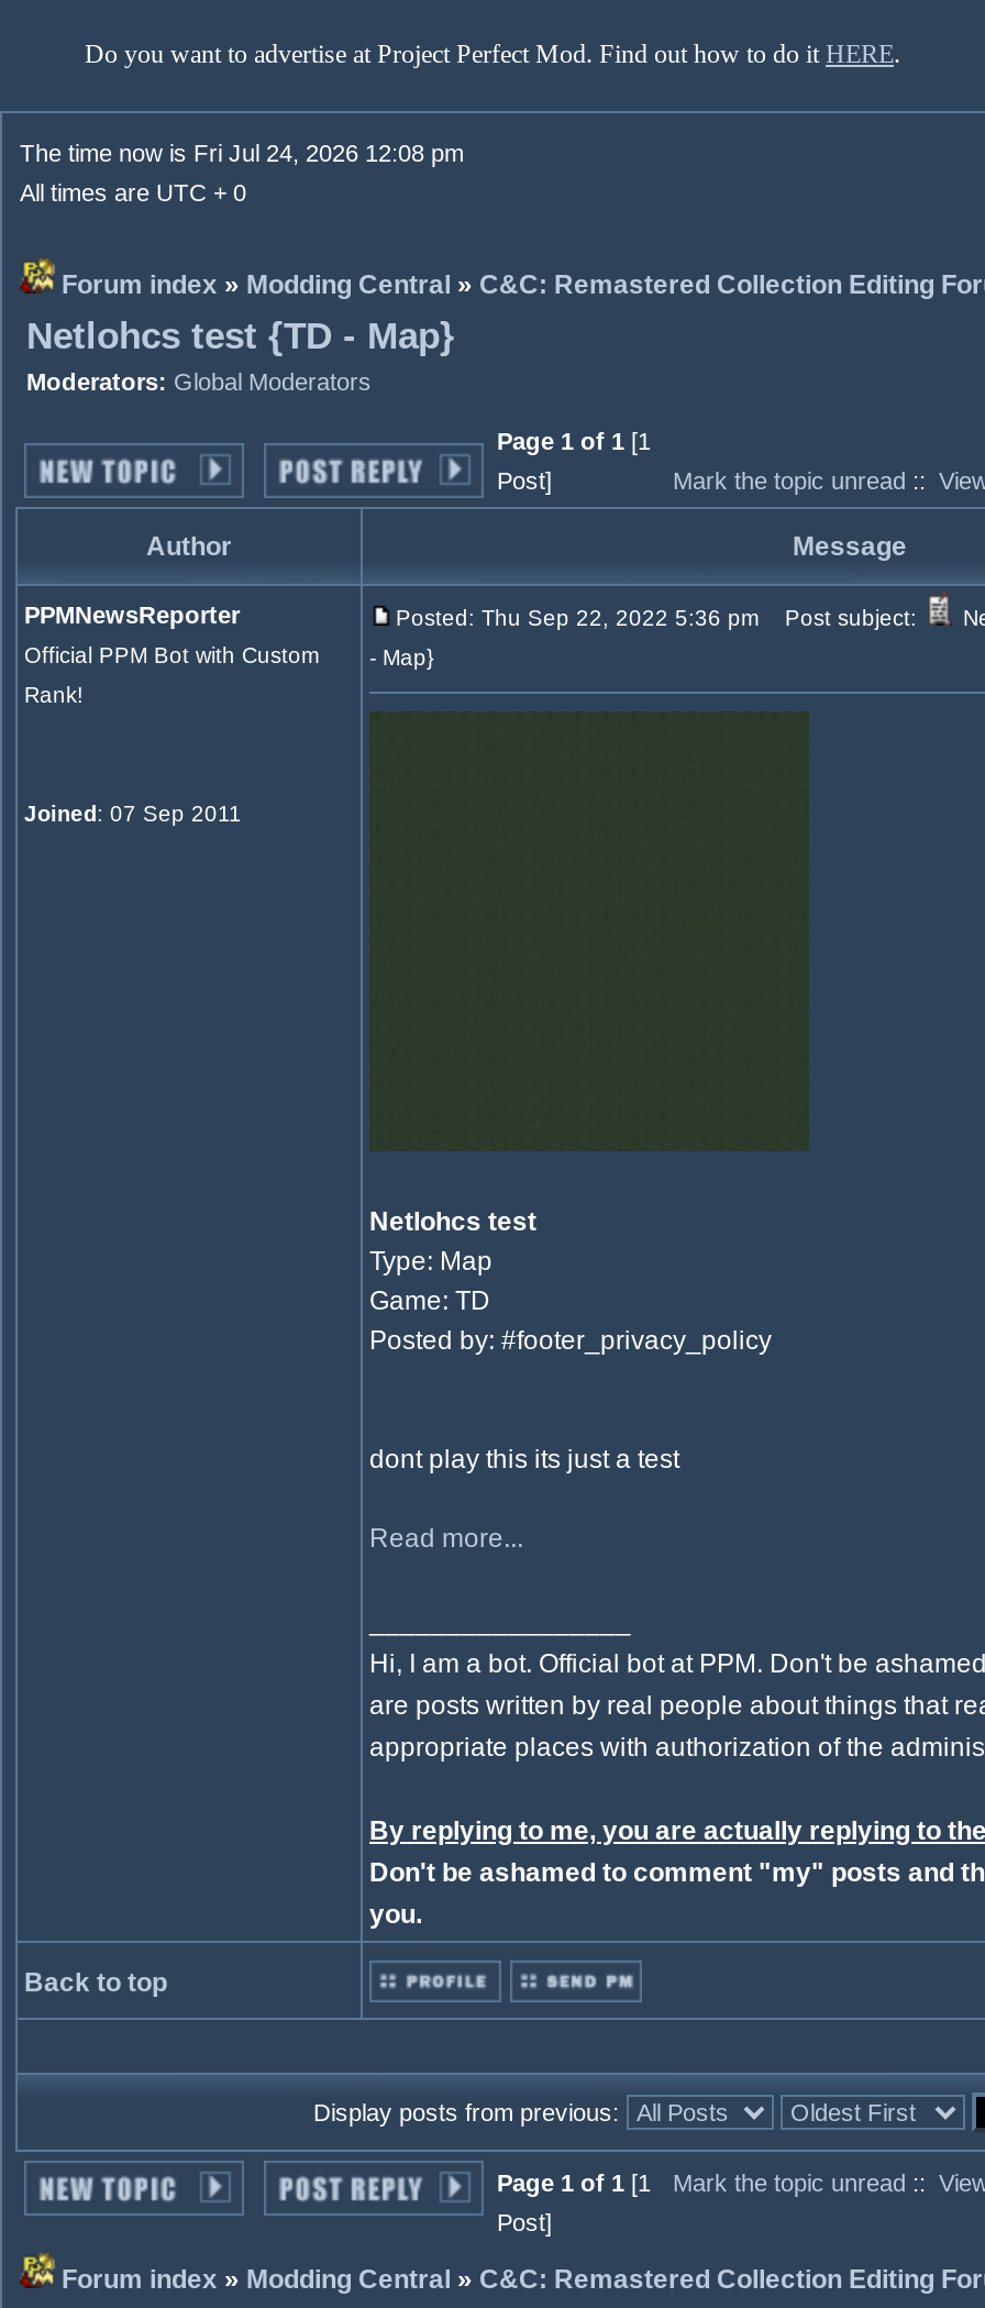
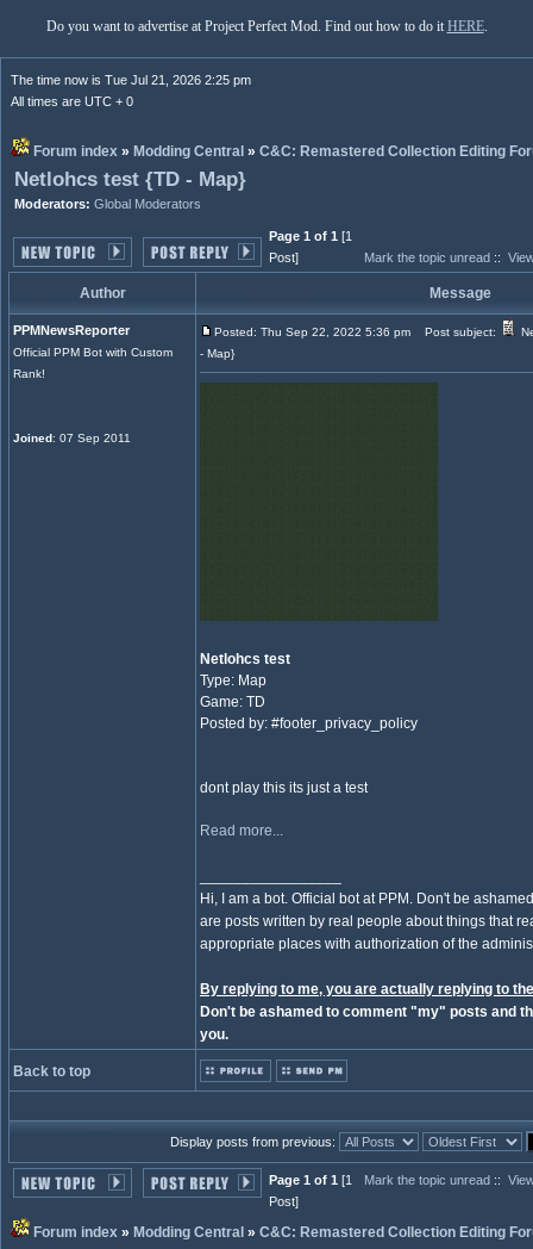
- The time now is Fri Jul 24, 2026 12:08 pm
+ The time now is Tue Jul 21, 2026 2:25 pm
